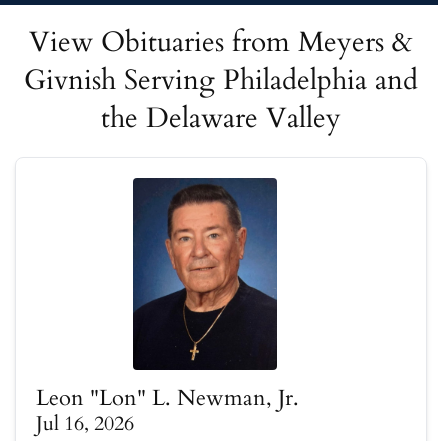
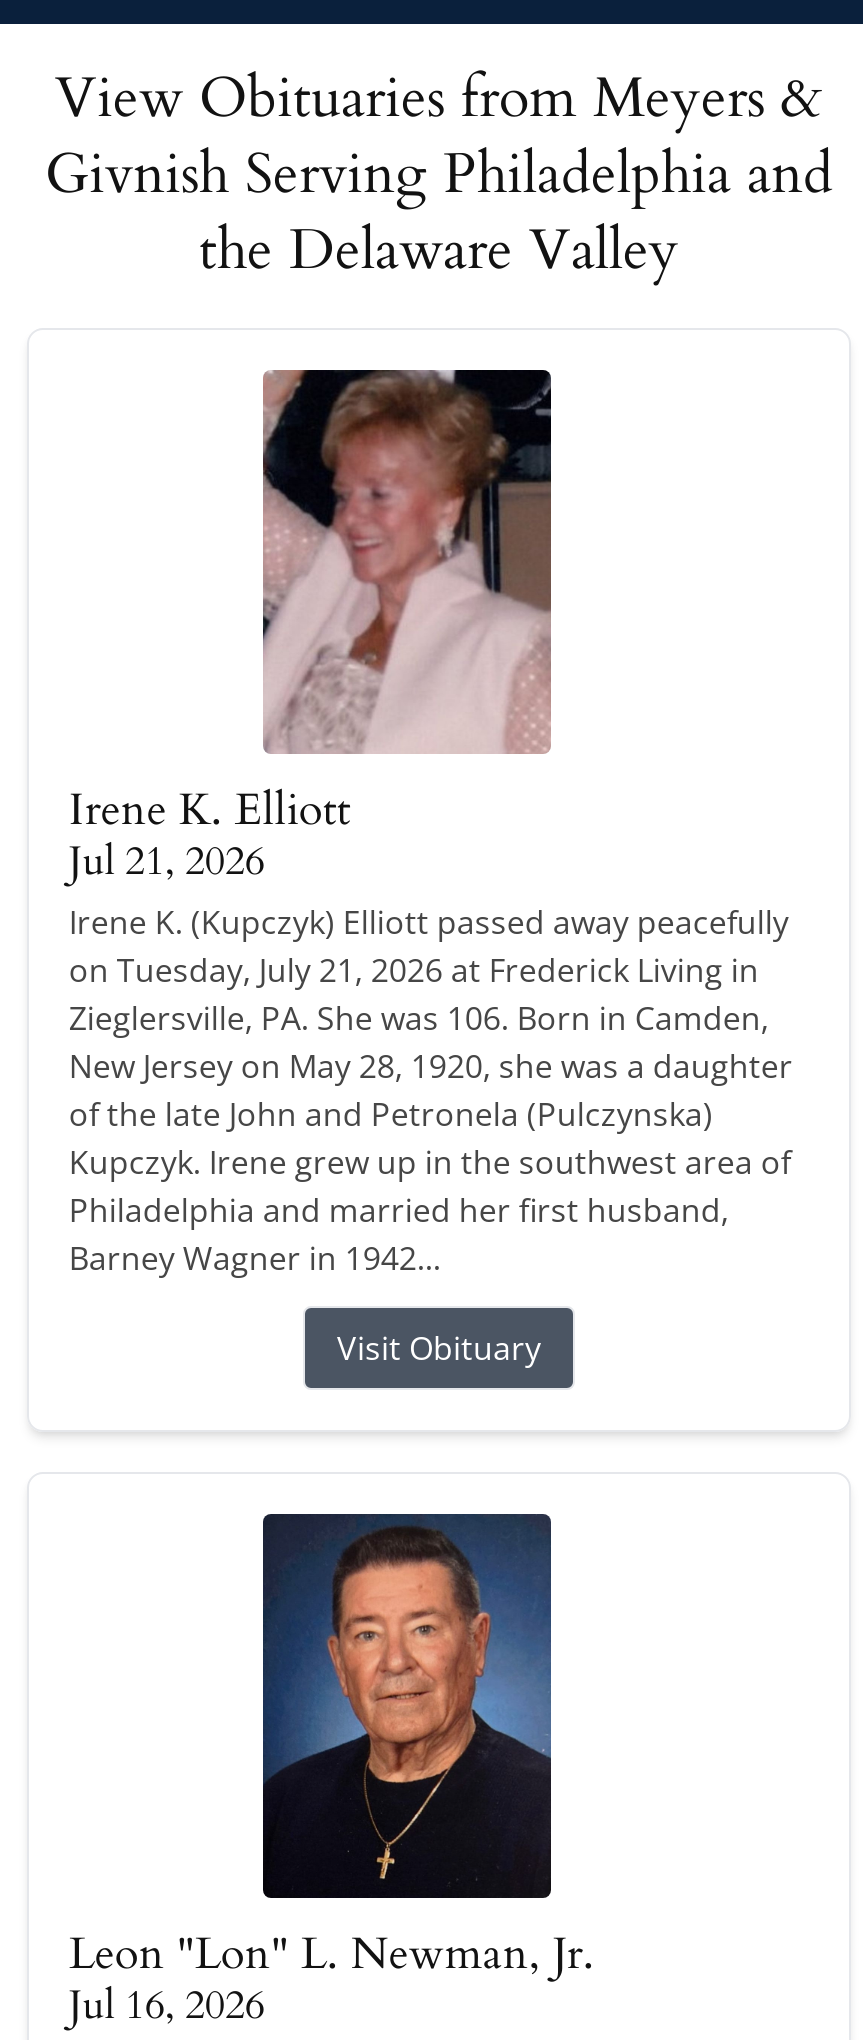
+ [image]
+ Irene K. Elliott
+ Jul 21, 2026
+ Irene K. (Kupczyk) Elliott passed away peacefully
+ on Tuesday, July 21, 2026 at Frederick Living in
+ Zieglersville, PA. She was 106. Born in Camden,
+ New Jersey on May 28, 1920, she was a daughter
+ of the late John and Petronela (Pulczynska)
+ Kupczyk. Irene grew up in the southwest area of
+ Philadelphia and married her first husband,
+ Barney Wagner in 1942...
+ Visit Obituary
